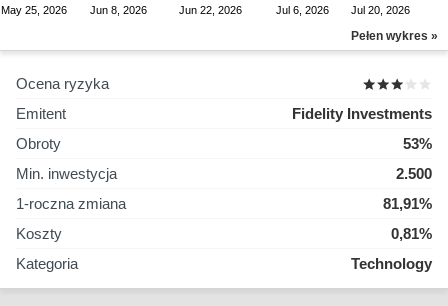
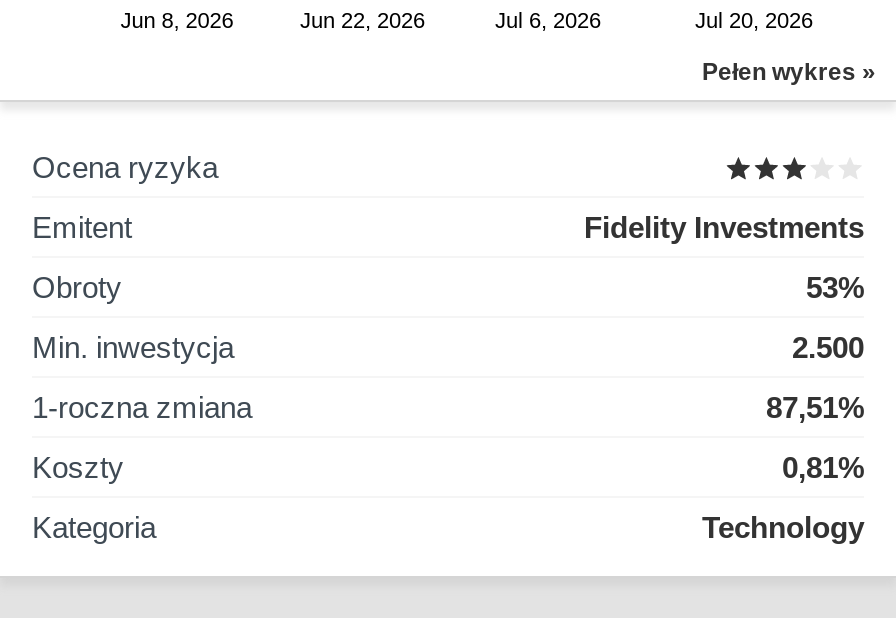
- May 25, 2026

- 81,91%
+ 87,51%
